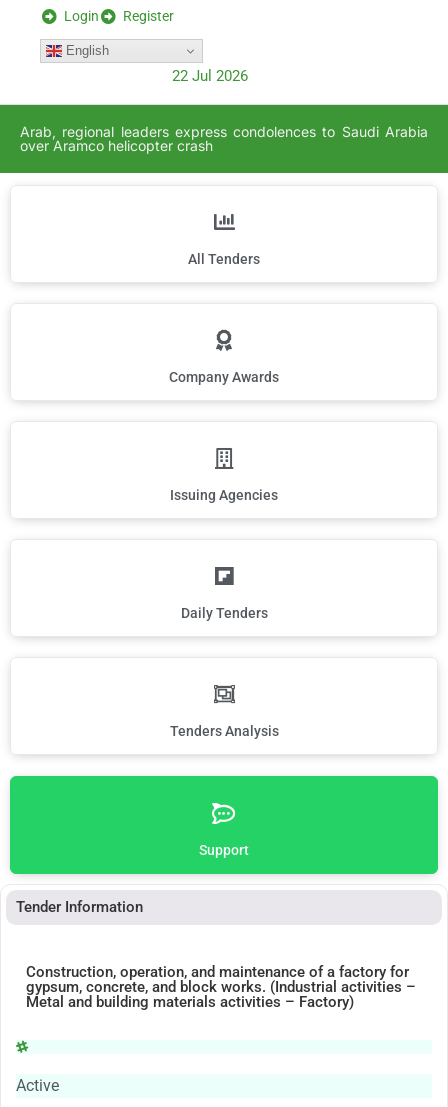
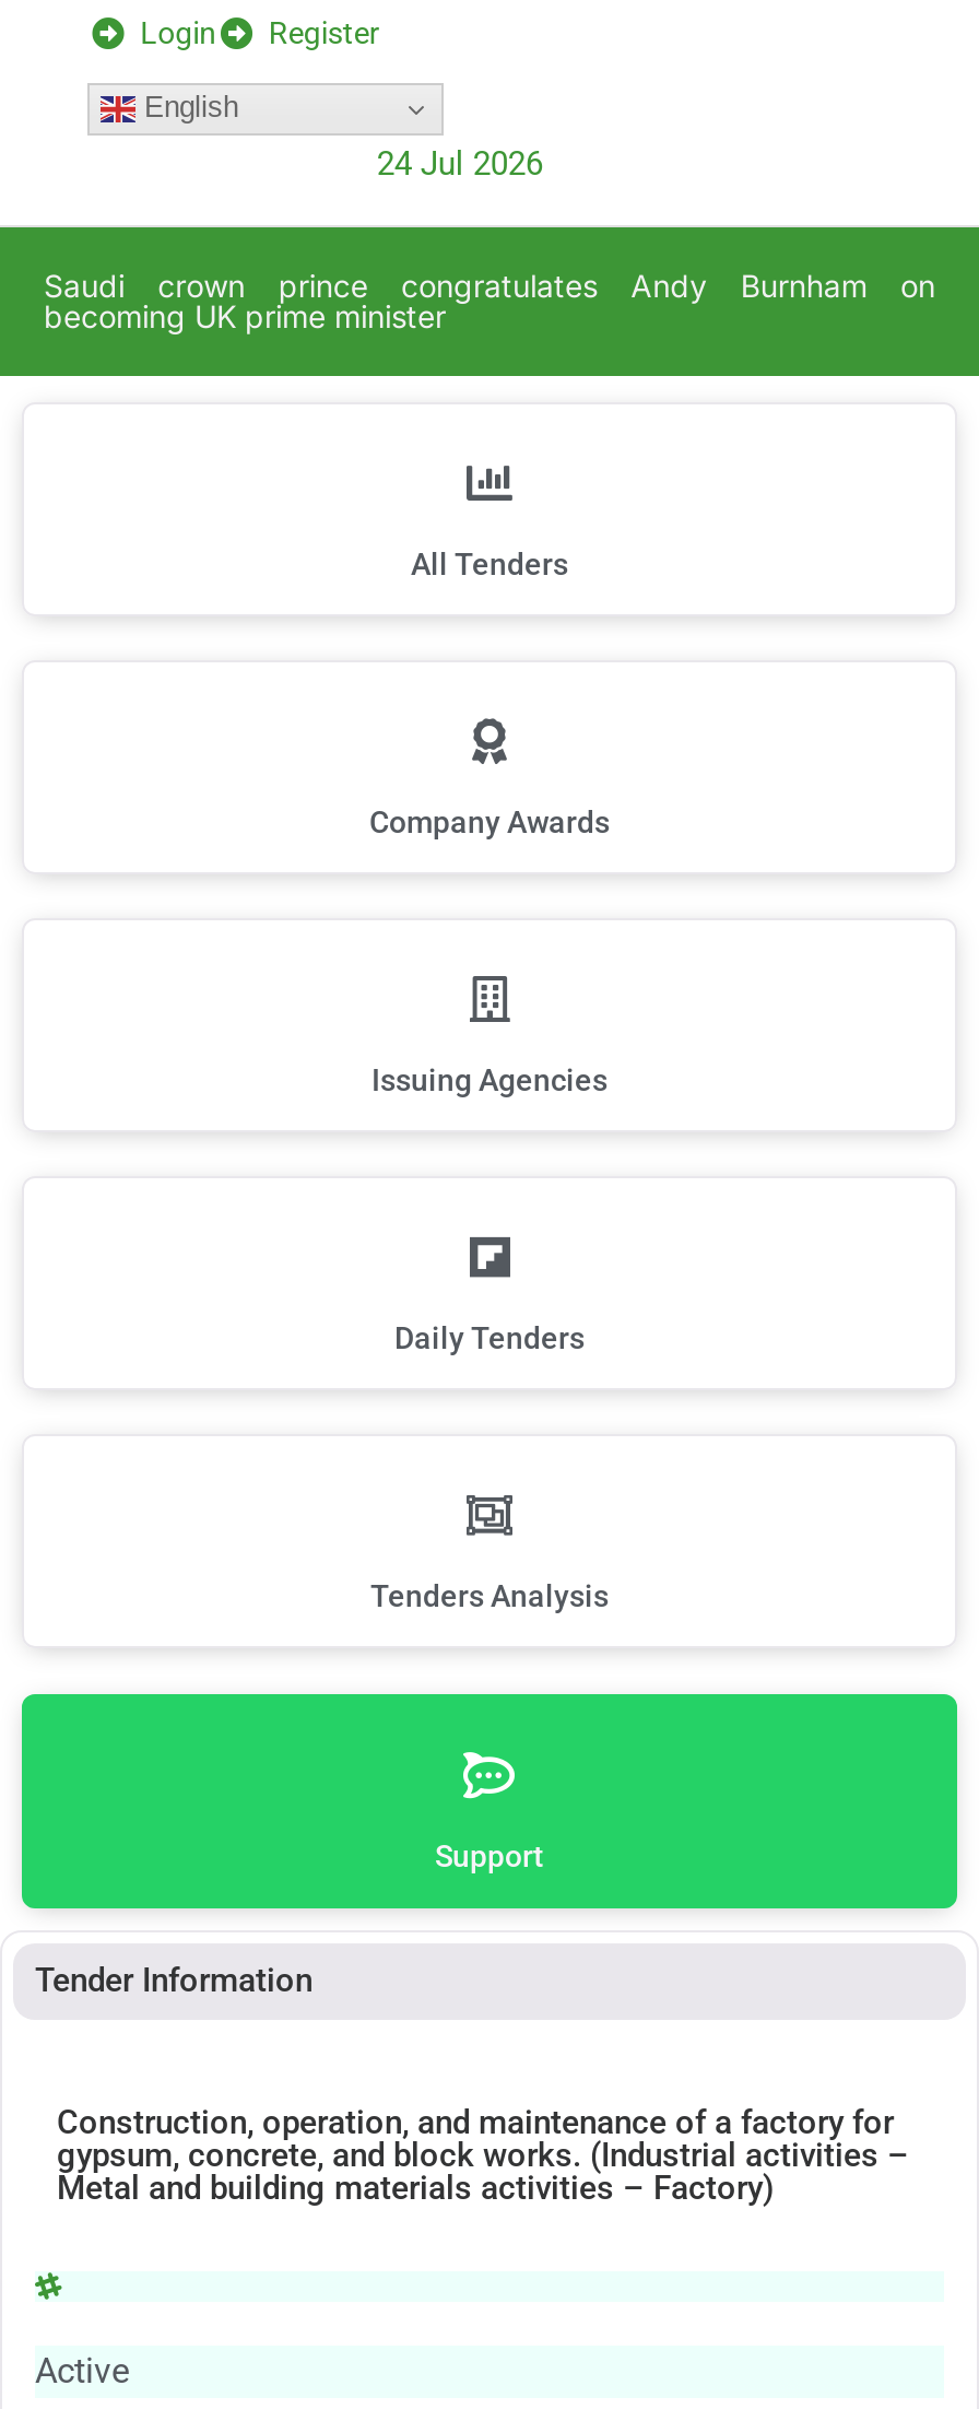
- 22 Jul 2026
+ 24 Jul 2026

- Arab, regional leaders express condolences to Saudi Arabia
- over Aramco helicopter crash
+ Saudi crown prince congratulates Andy Burnham on
+ becoming UK prime minister
